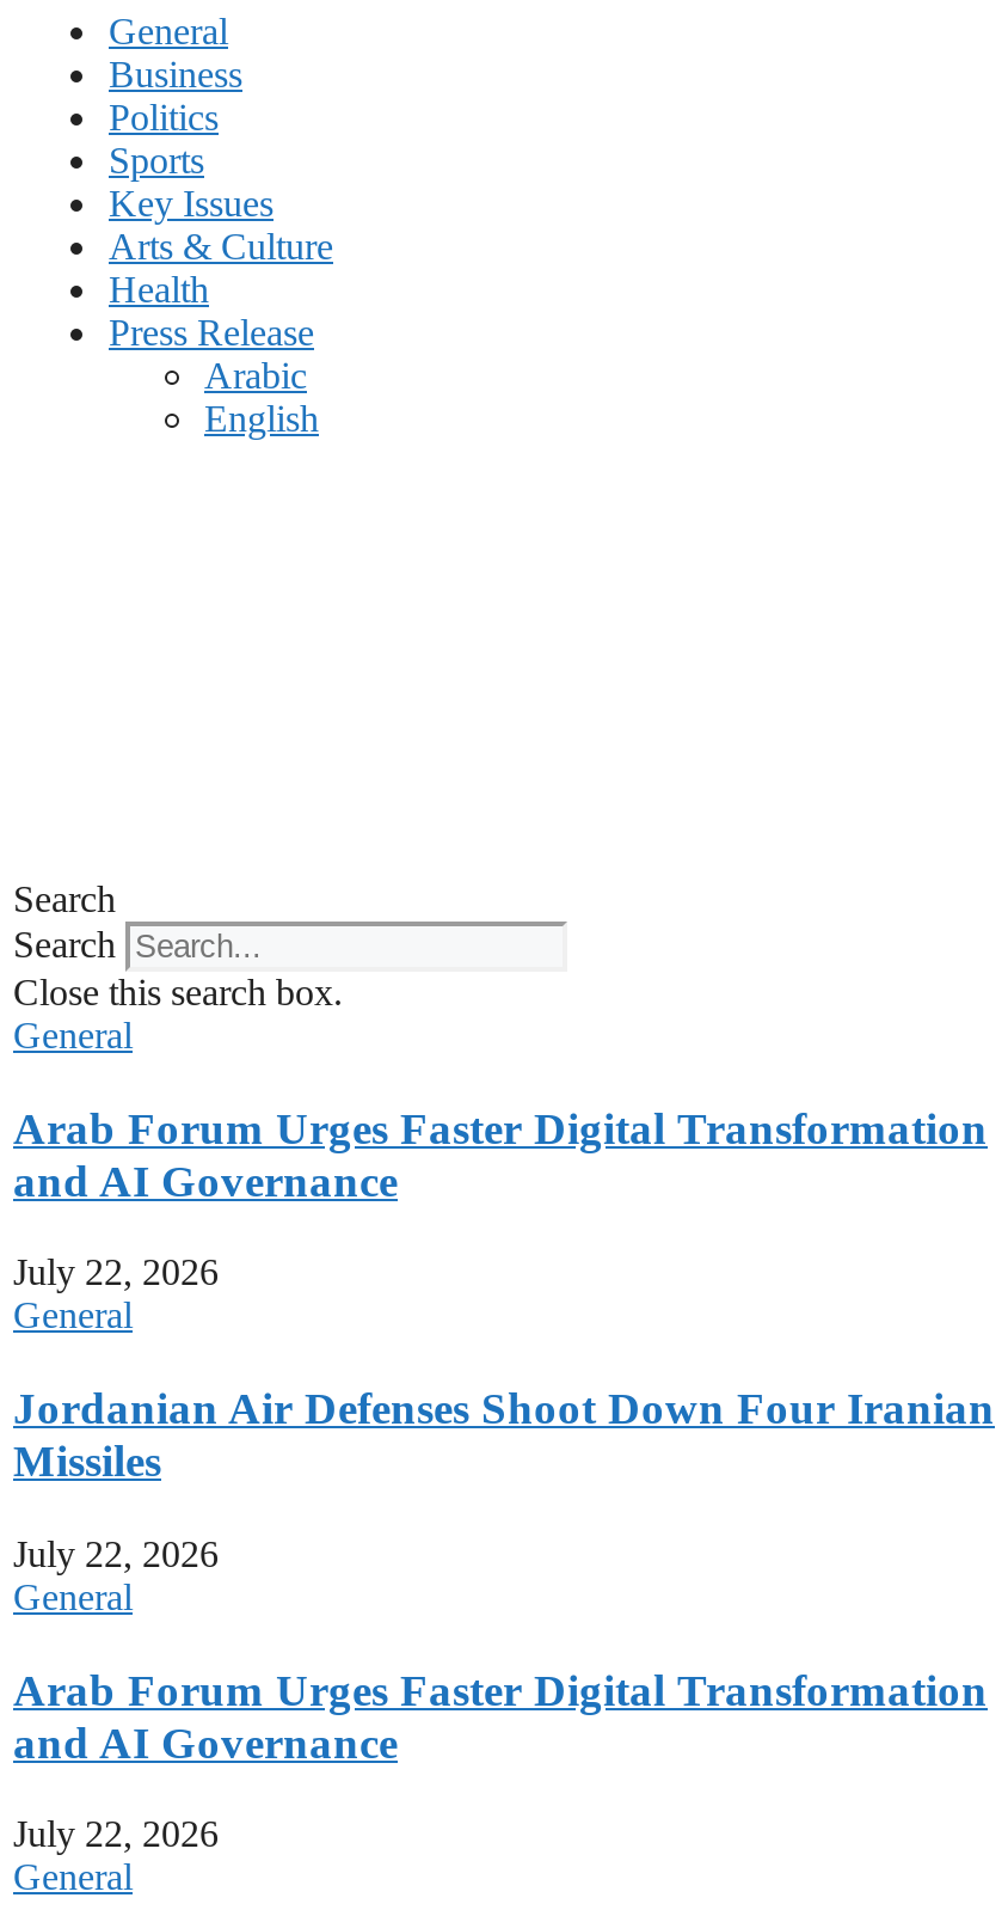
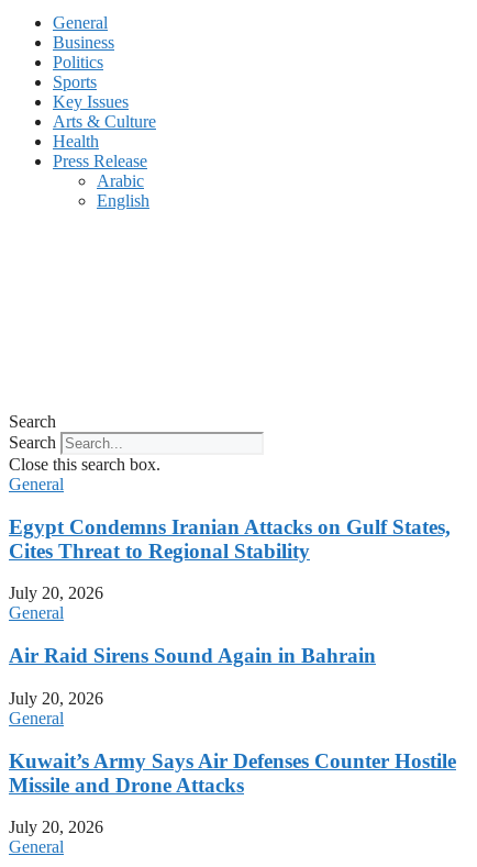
- Arab Forum Urges Faster Digital Transformation
- and AI Governance
+ Egypt Condemns Iranian Attacks on Gulf States,
+ Cites Threat to Regional Stability

- July 22, 2026
+ July 20, 2026

- Jordanian Air Defenses Shoot Down Four Iranian
- Missiles
+ Air Raid Sirens Sound Again in Bahrain

- July 22, 2026
+ July 20, 2026

- Arab Forum Urges Faster Digital Transformation
- and AI Governance
+ Kuwait’s Army Says Air Defenses Counter Hostile
+ Missile and Drone Attacks

- July 22, 2026
+ July 20, 2026
